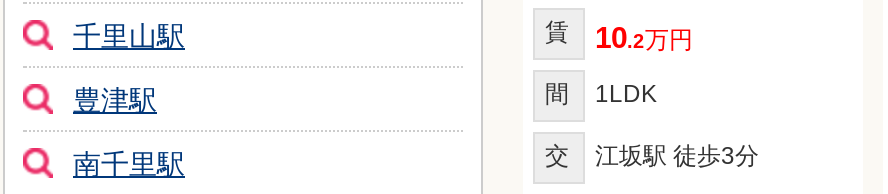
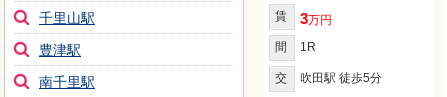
- 賃 10.2万円
+ 賃 3万円

- 間 1LDK
+ 間 1R

- 江坂駅 徒歩3分
+ 吹田駅 徒歩5分
